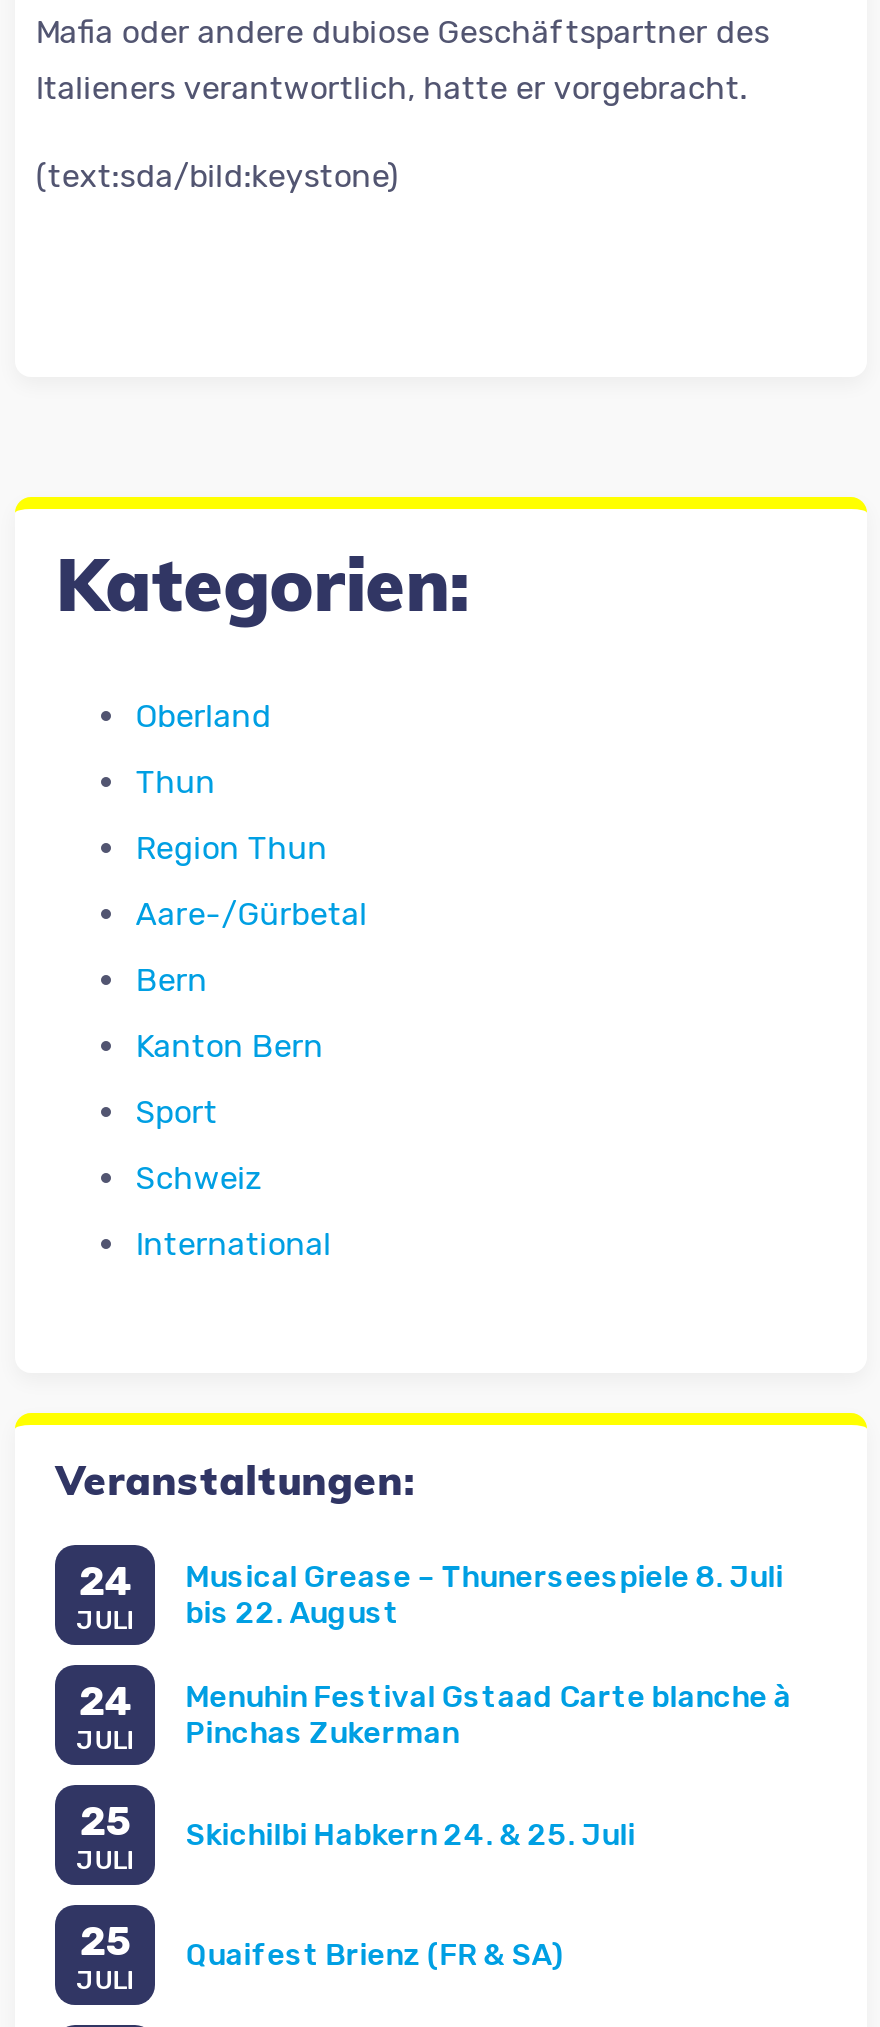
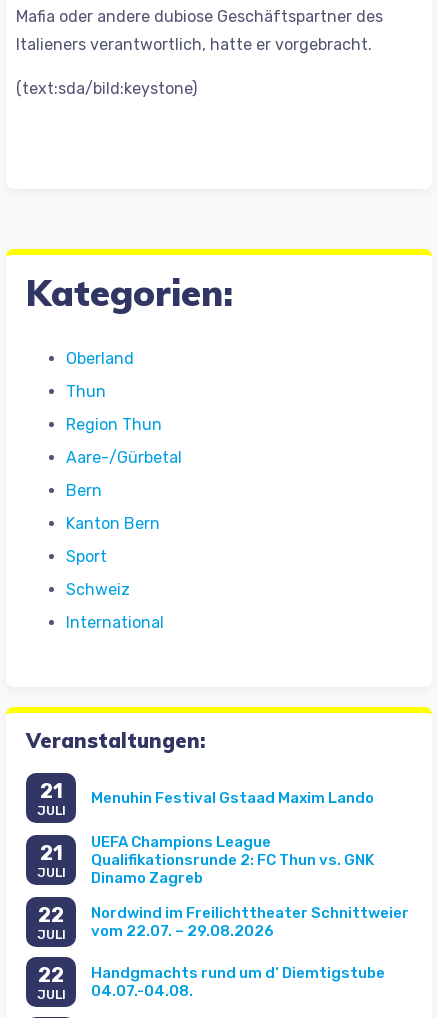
- 24
+ 21

- Musical Grease – Thunerseespiele 8. Juli
- bis 22. August
+ Menuhin Festival Gstaad Maxim Lando

- 24
+ 21

- Menuhin Festival Gstaad Carte blanche à
- Pinchas Zukerman
+ UEFA Champions League
+ Qualifikationsrunde 2: FC Thun vs. GNK
+ Dinamo Zagreb

- 25
+ 22

- Skichilbi Habkern 24. & 25. Juli
+ Nordwind im Freilichttheater Schnittweier
+ vom 22.07. – 29.08.2026

- 25
+ 22

- Quaifest Brienz (FR & SA)
+ Handgmachts rund um d‘ Diemtigstube
+ 04.07.-04.08.
